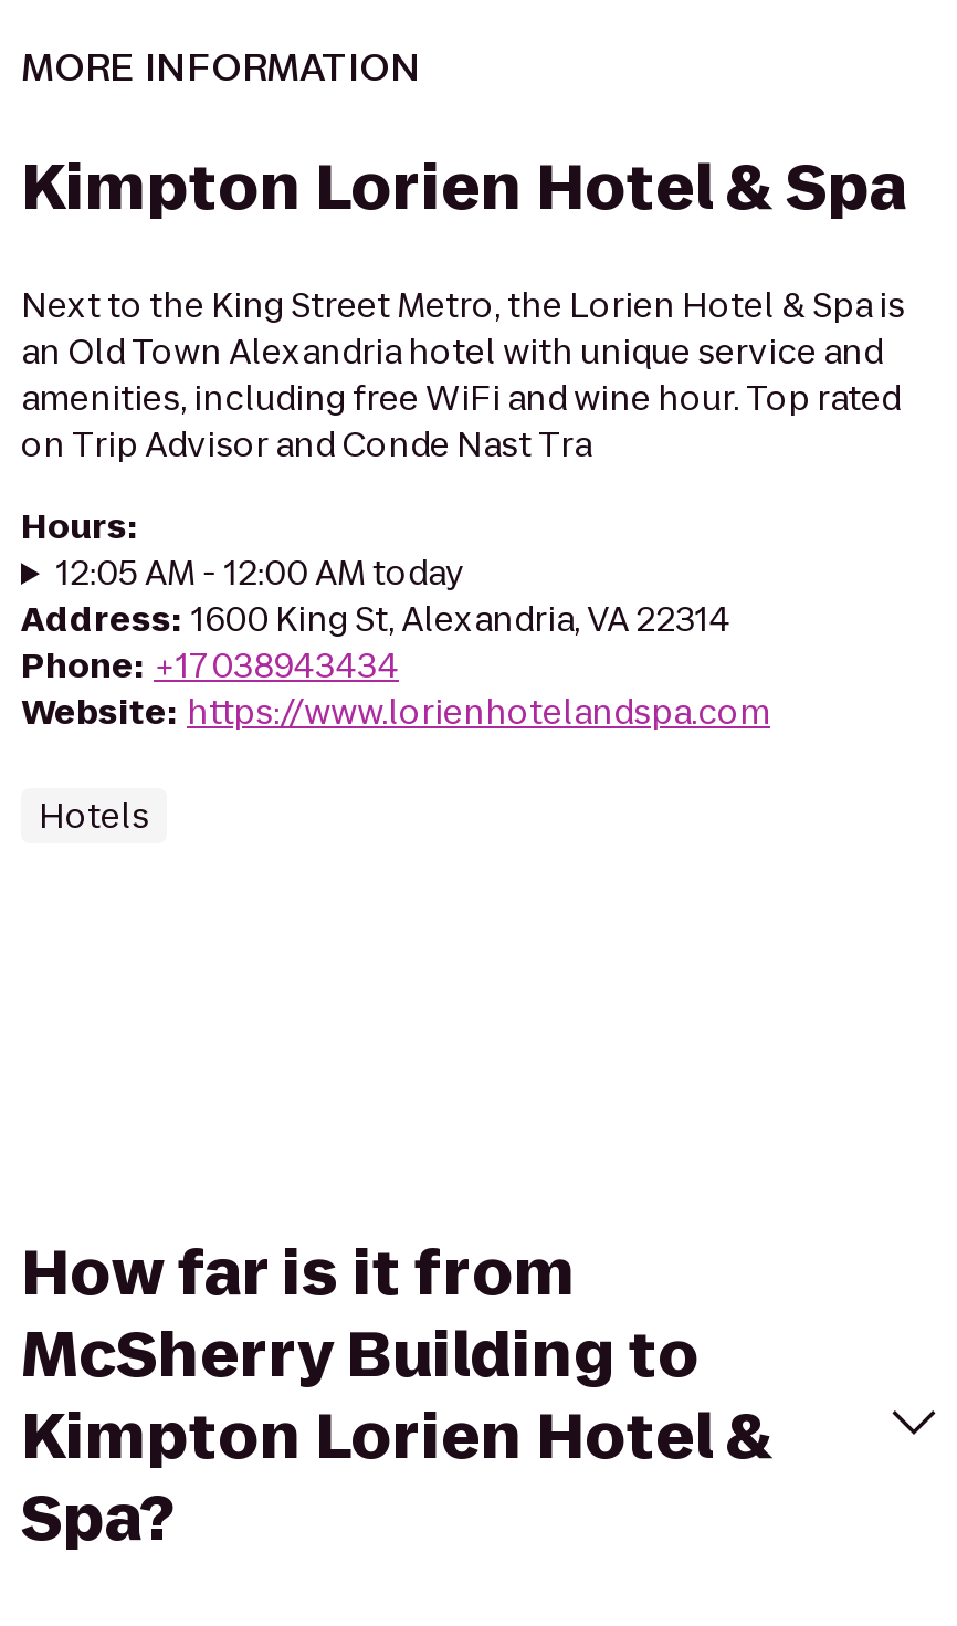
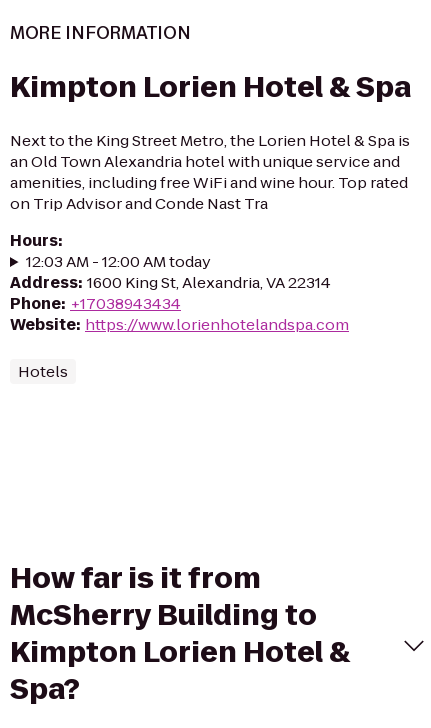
- 12:05 AM - 12:00 AM today
+ 12:03 AM - 12:00 AM today
